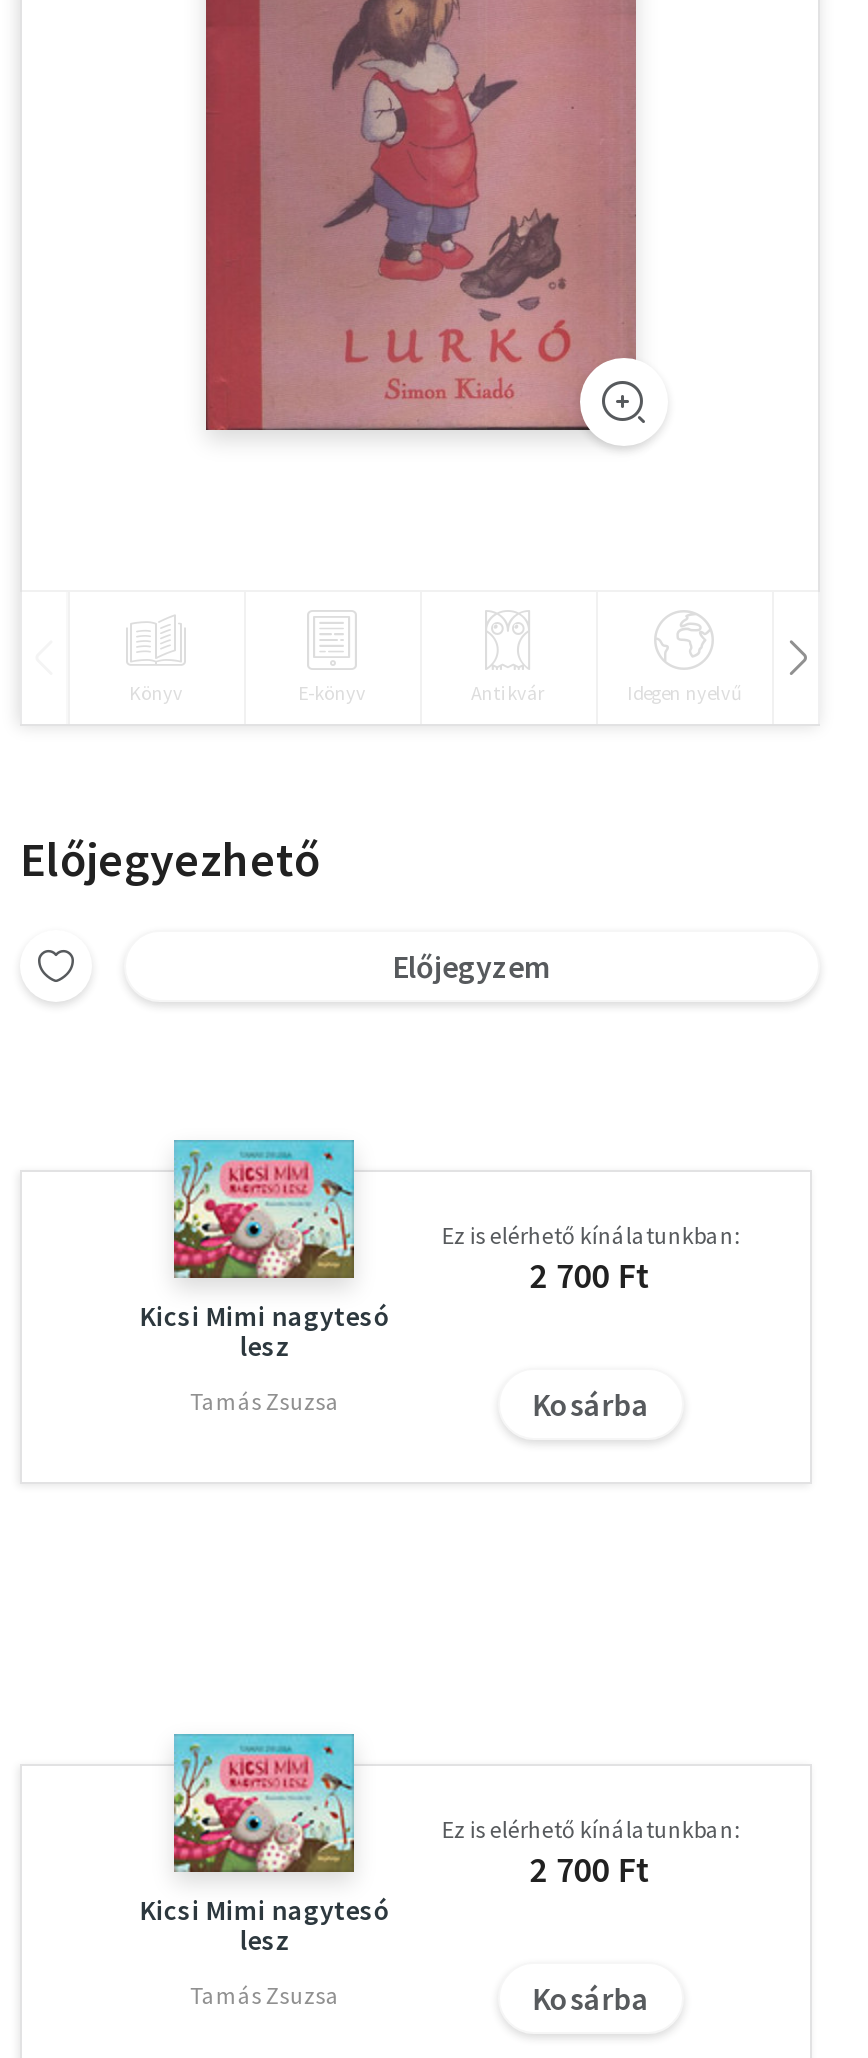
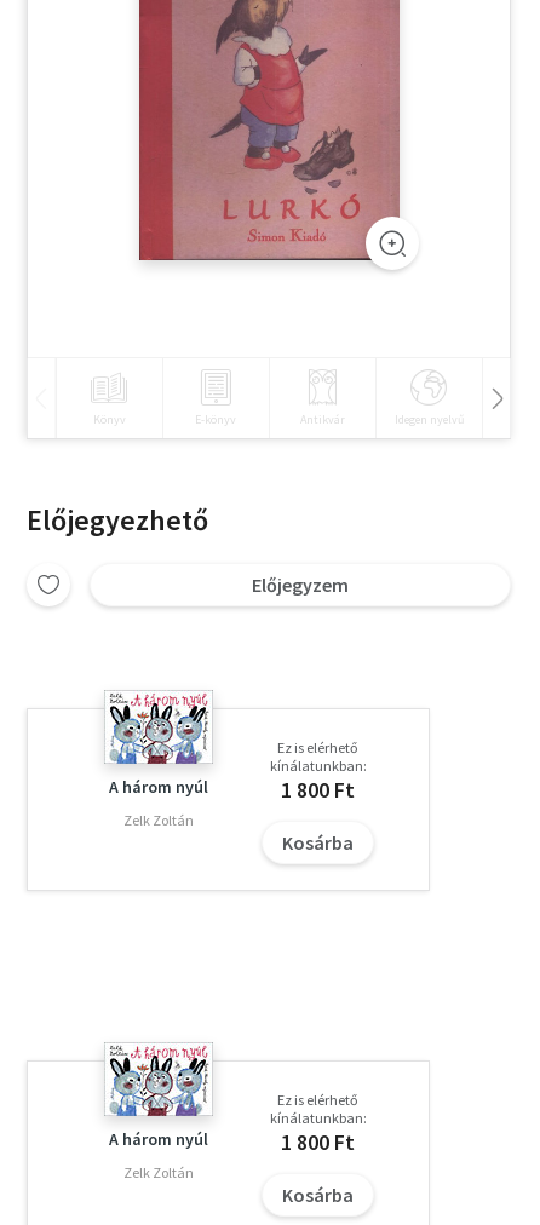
- [image]
- Kicsi Mimi nagytesó
- lesz
+ [image]
+ A három nyúl

- Ez is elérhető kínálatunkban:
- 2 700 Ft
+ Ez is elérhető
+ kínálatunkban:
+ 1 800 Ft

- Tamás Zsuzsa
+ Zelk Zoltán

- [image]
- Kicsi Mimi nagytesó
- lesz
+ [image]
+ A három nyúl

- Ez is elérhető kínálatunkban:
- 2 700 Ft
+ Ez is elérhető
+ kínálatunkban:
+ 1 800 Ft

- Tamás Zsuzsa
+ Zelk Zoltán
